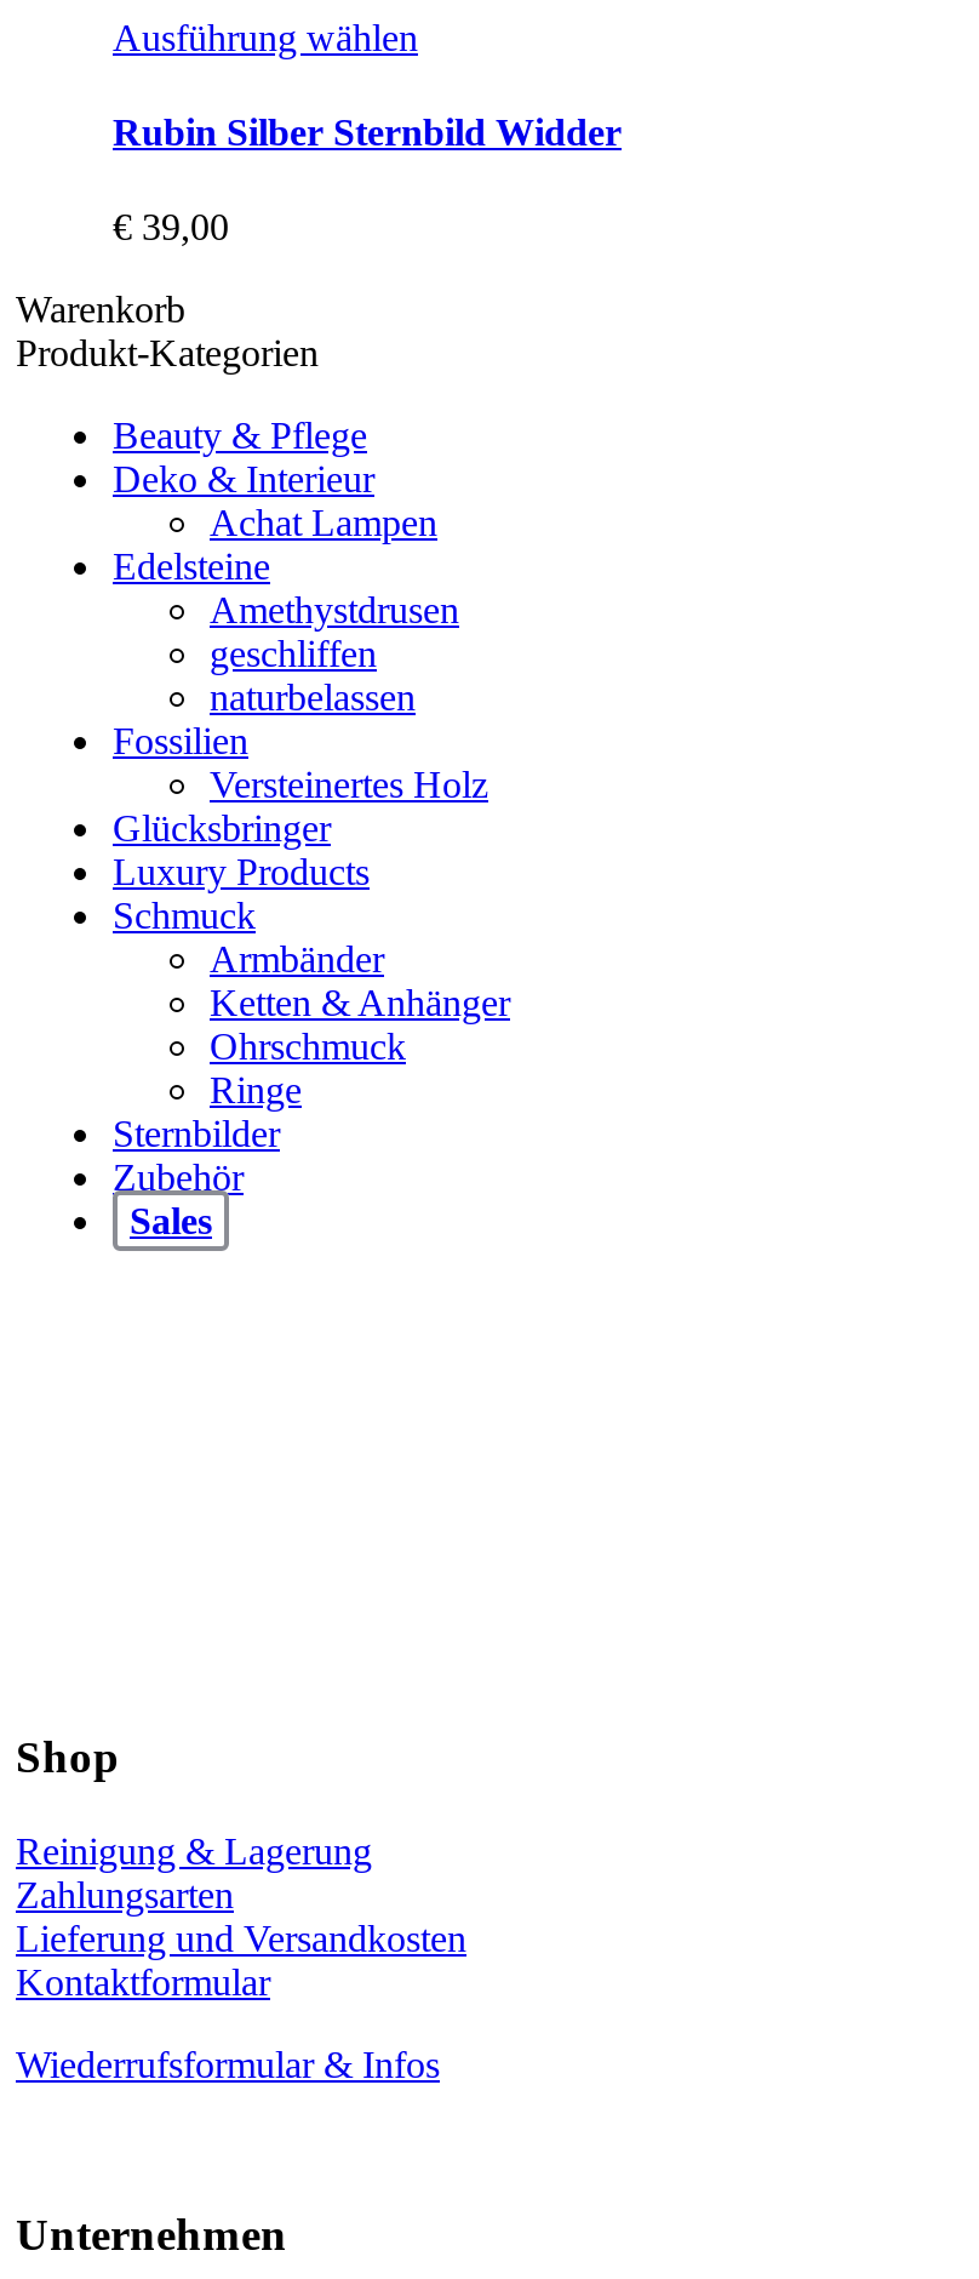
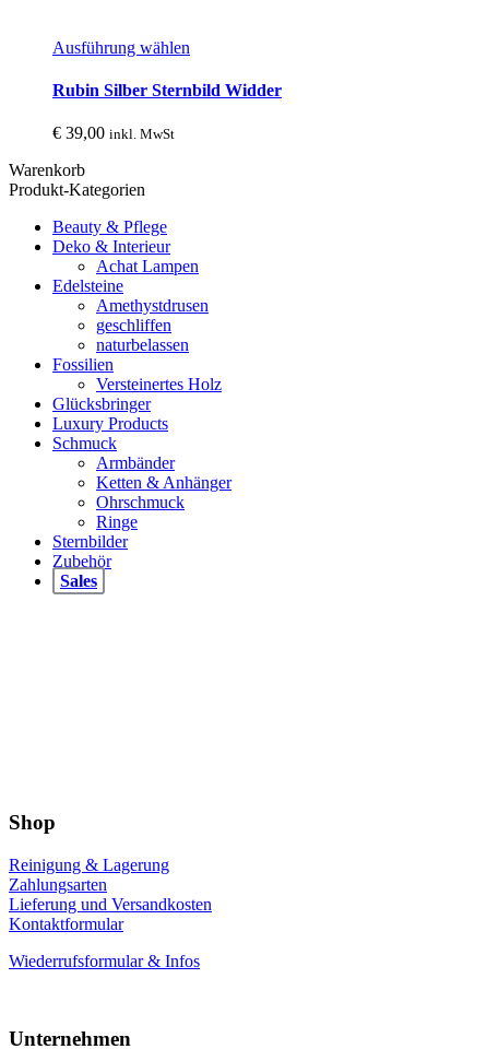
- €39,00
+ €39,00 inkl. MwSt
